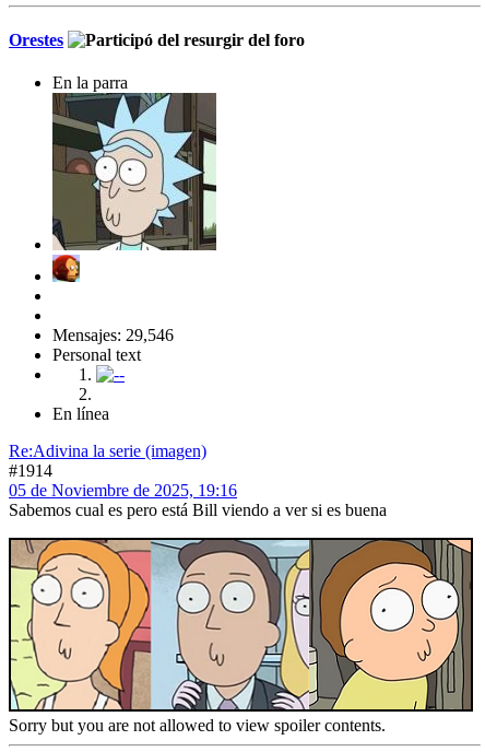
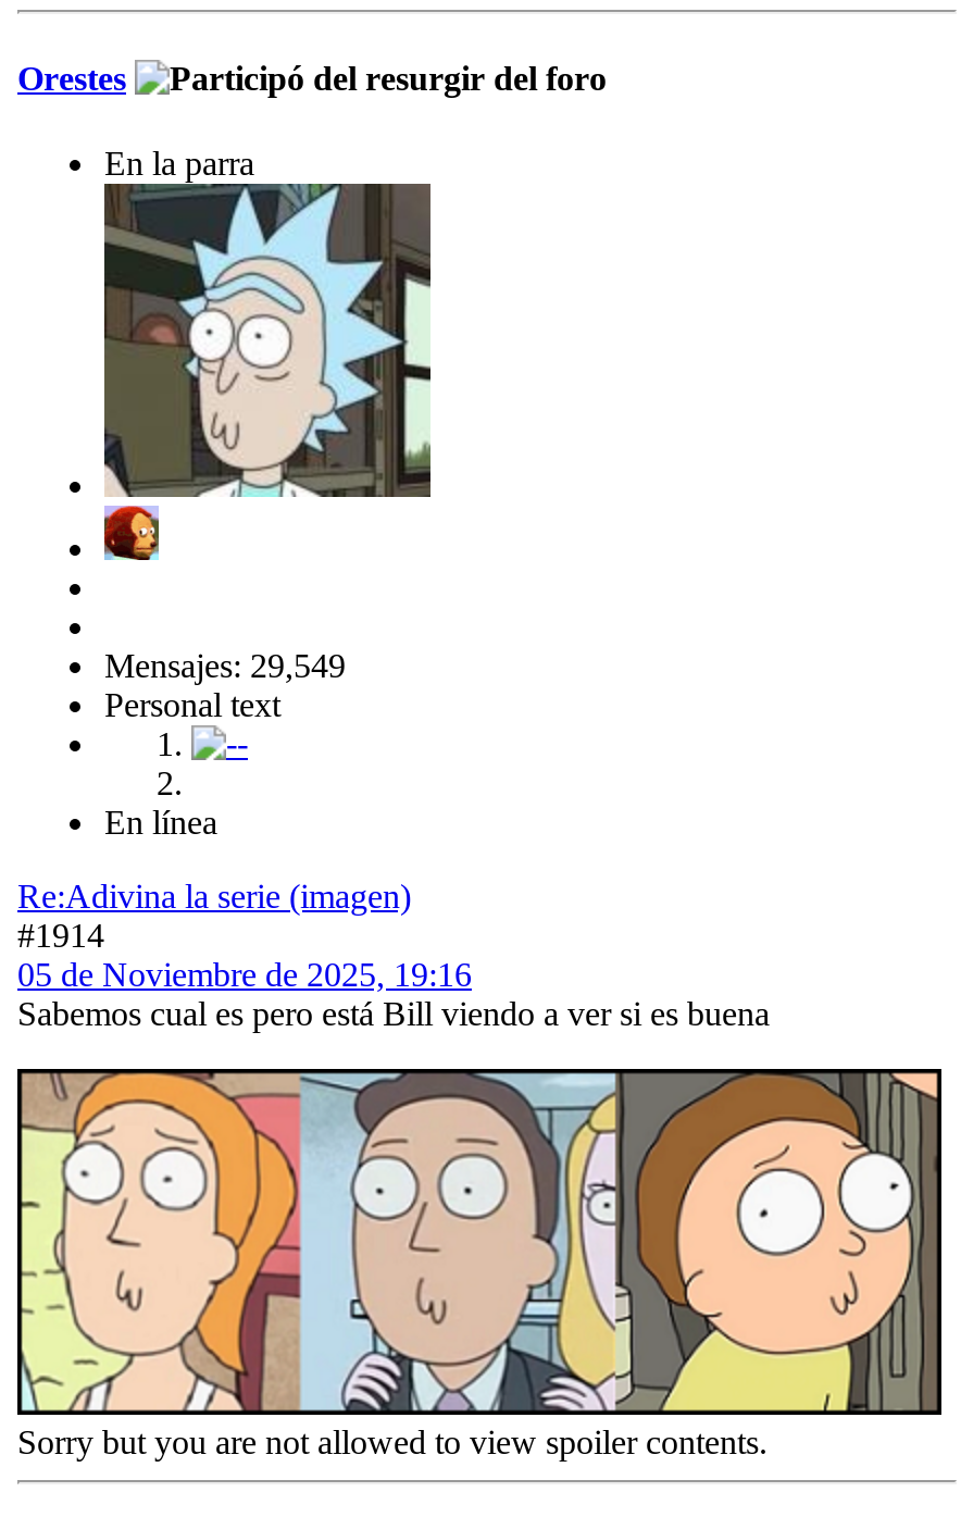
- Mensajes: 29,546
+ Mensajes: 29,549
